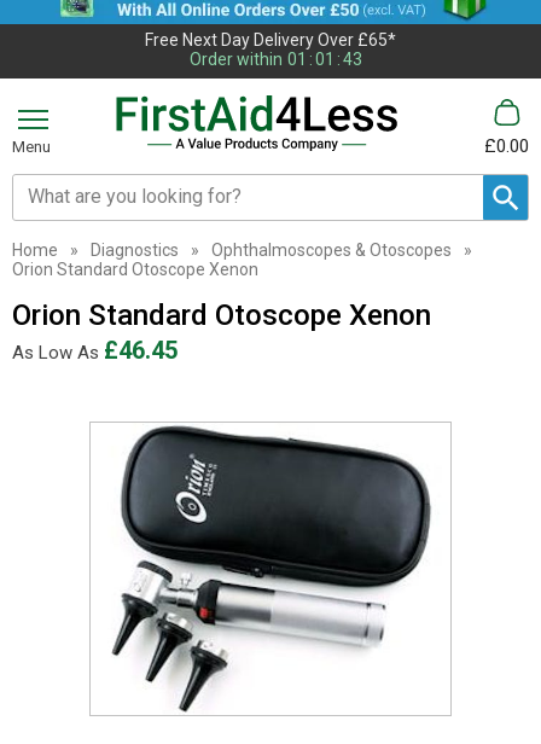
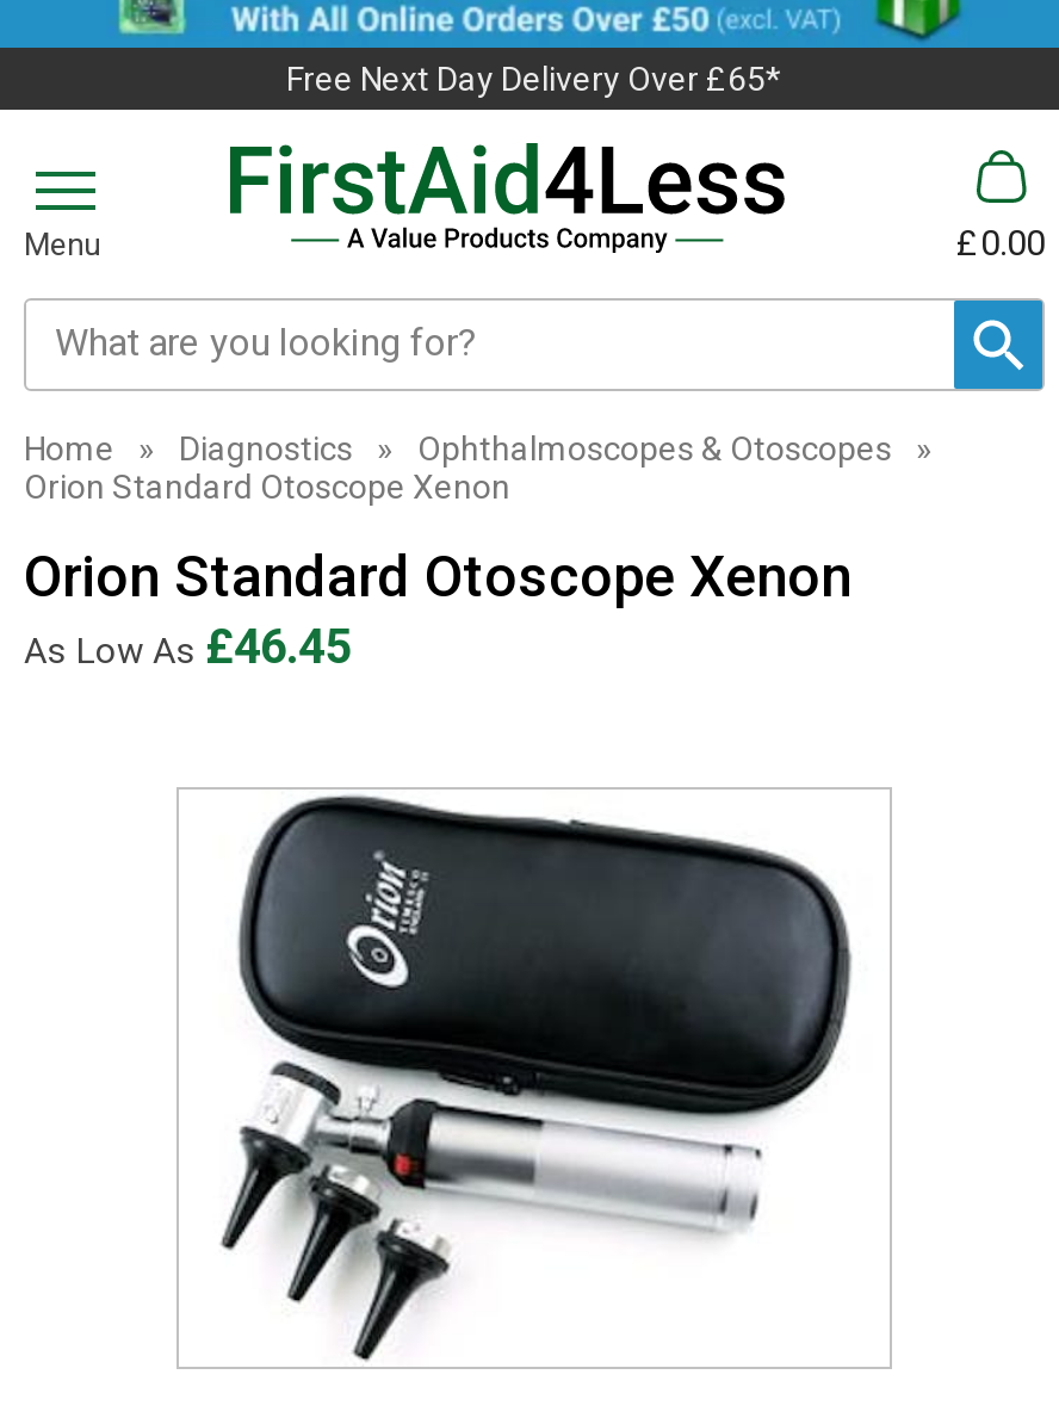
- Order within 01 : 01 : 43
